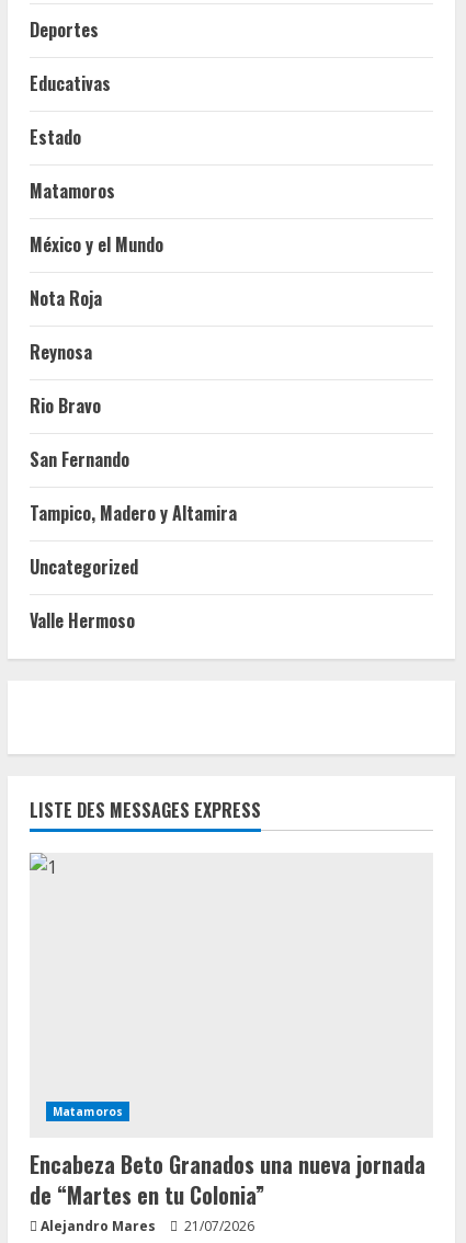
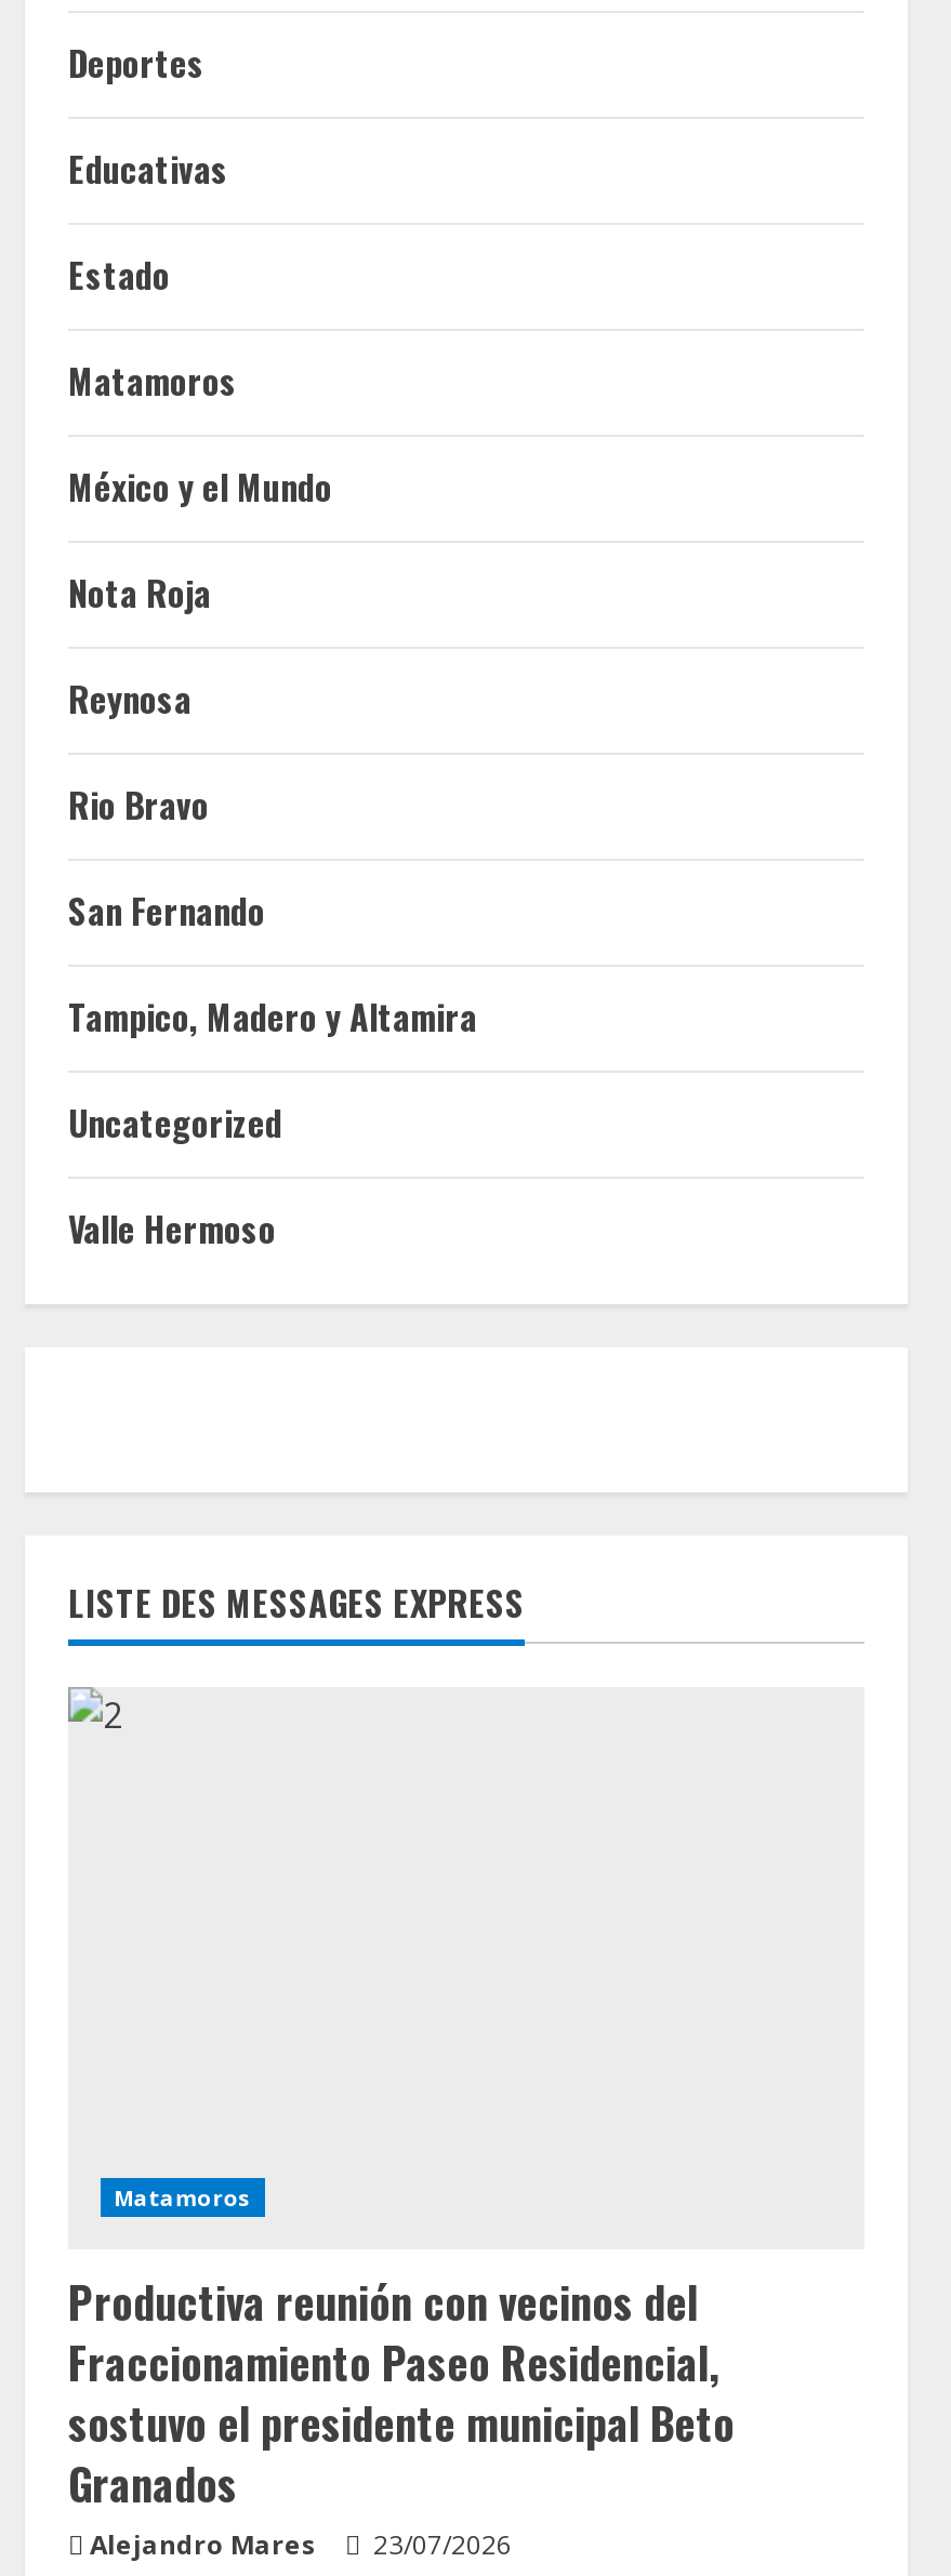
- Encabeza Beto Granados una nueva jornada
- de “Martes en tu Colonia”
+ Productiva reunión con vecinos del
+ Fraccionamiento Paseo Residencial,
+ sostuvo el presidente municipal Beto
+ Granados

- Alejandro Mares 21/07/2026
+ Alejandro Mares 23/07/2026
